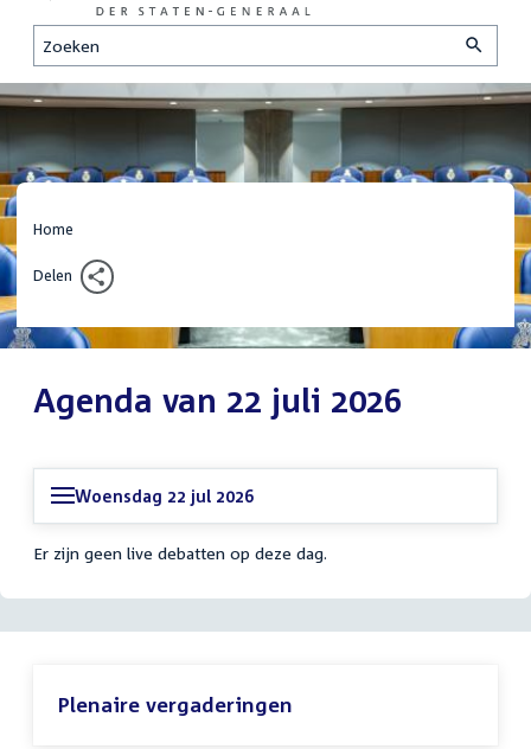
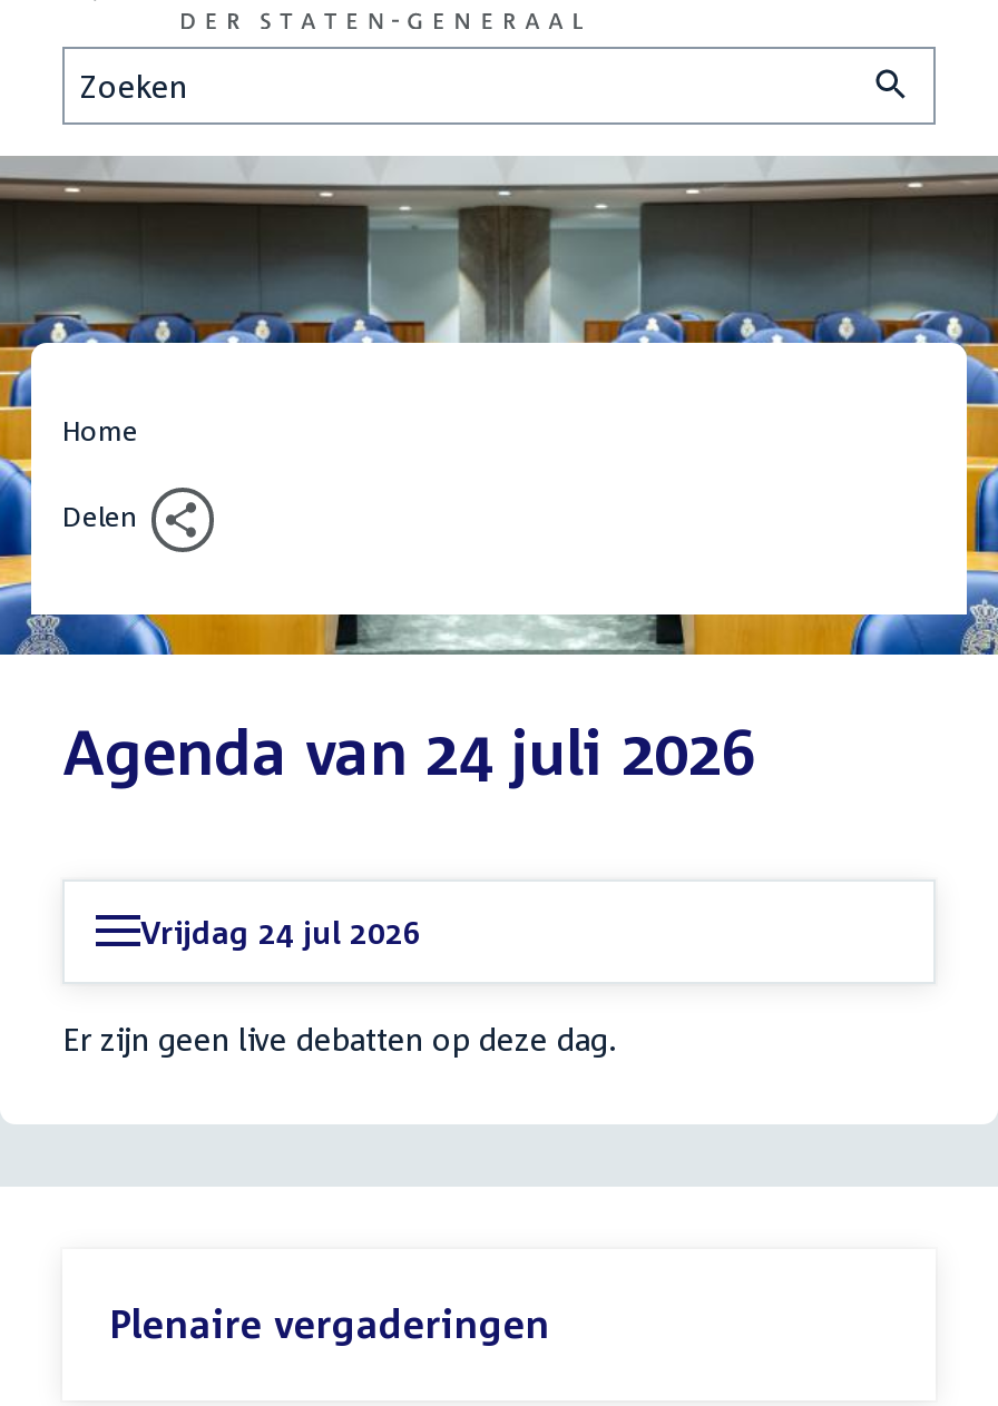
- Agenda van 22 juli 2026
+ Agenda van 24 juli 2026

- Woensdag 22 jul 2026
+ Vrijdag 24 jul 2026
